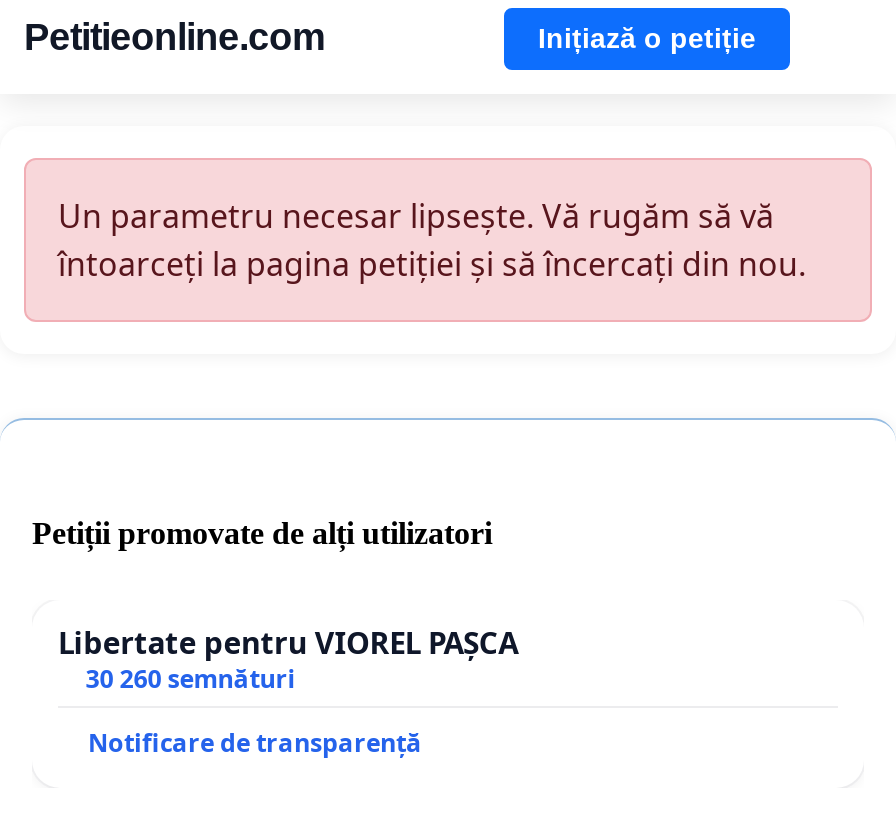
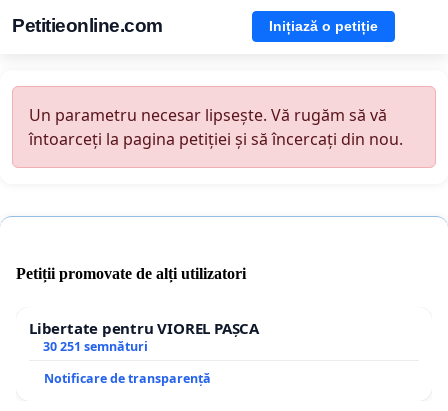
- 30 260 semnături
+ 30 251 semnături
